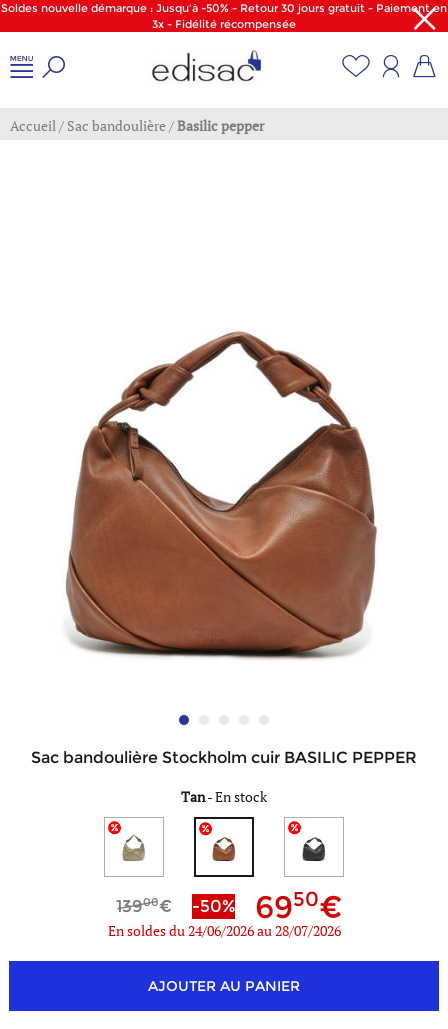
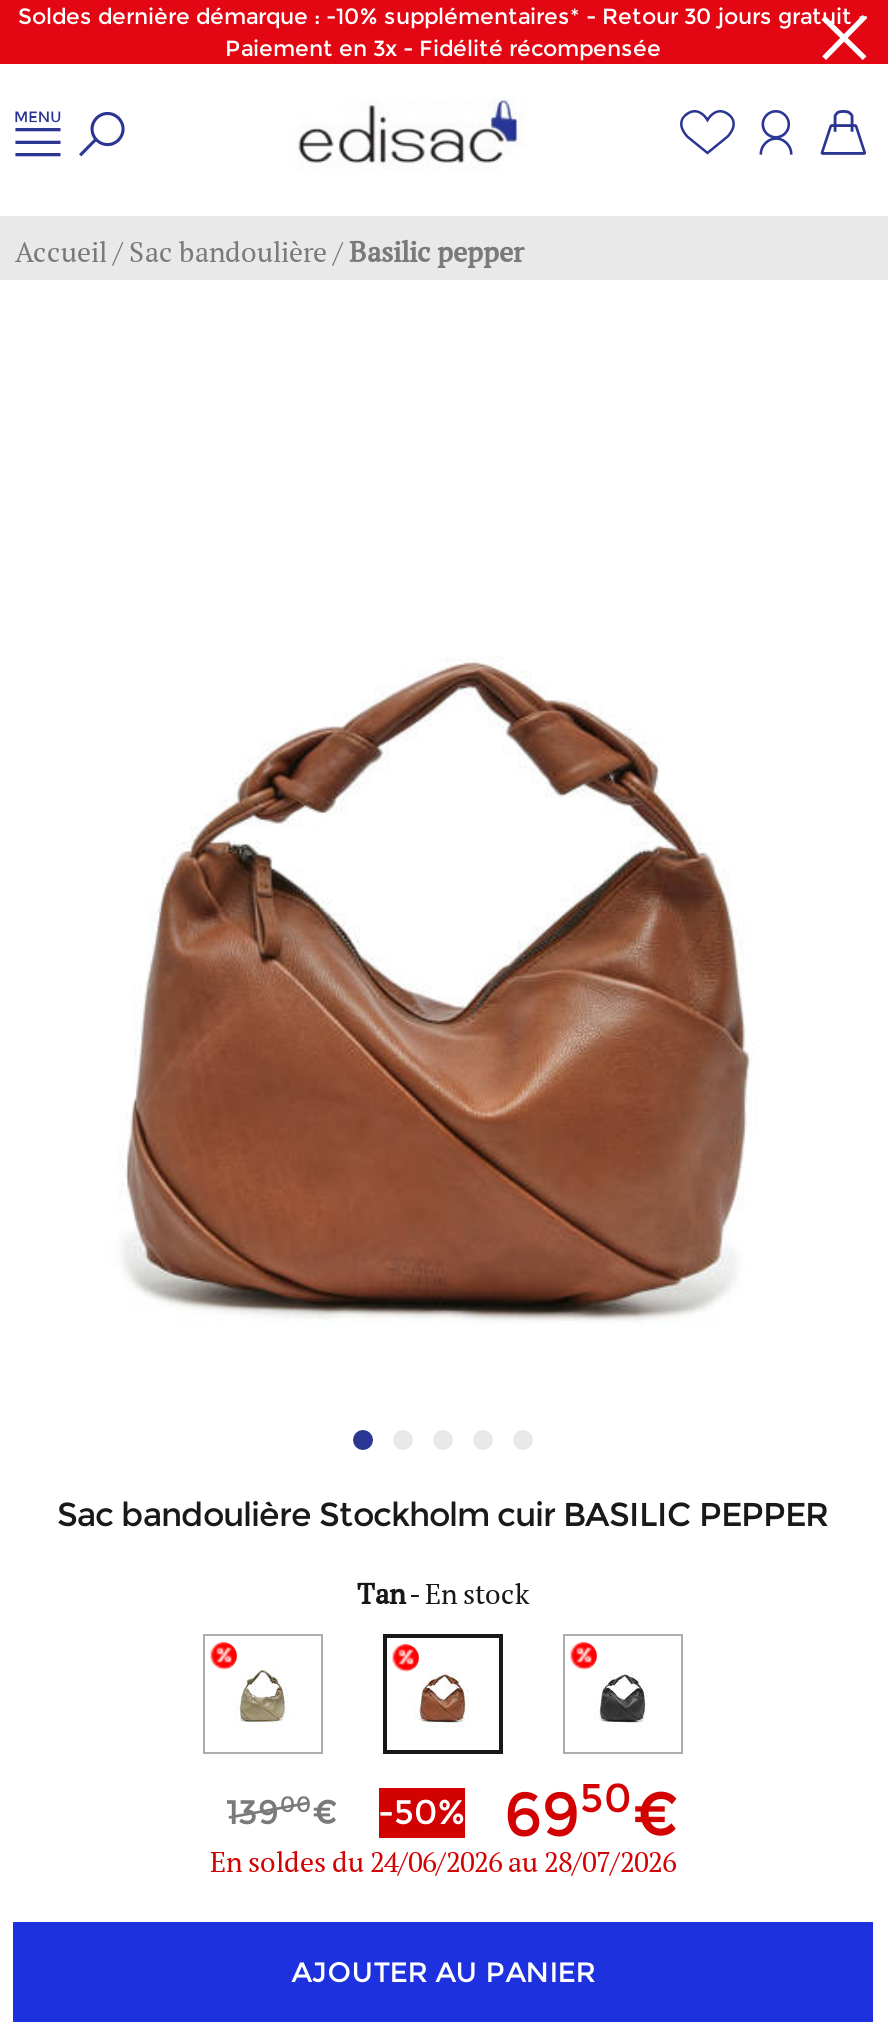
- Soldes nouvelle démarque : Jusqu'à -50% - Retour 30 jours gratuit - Paiement en
- 3x - Fidélité récompensée
+ Soldes dernière démarque : -10% supplémentaires* - Retour 30 jours gratuit -
+ Paiement en 3x - Fidélité récompensée
